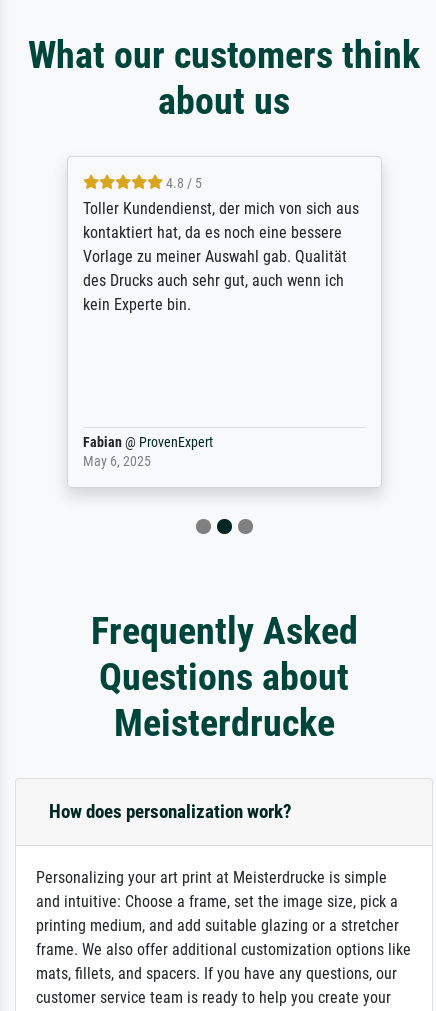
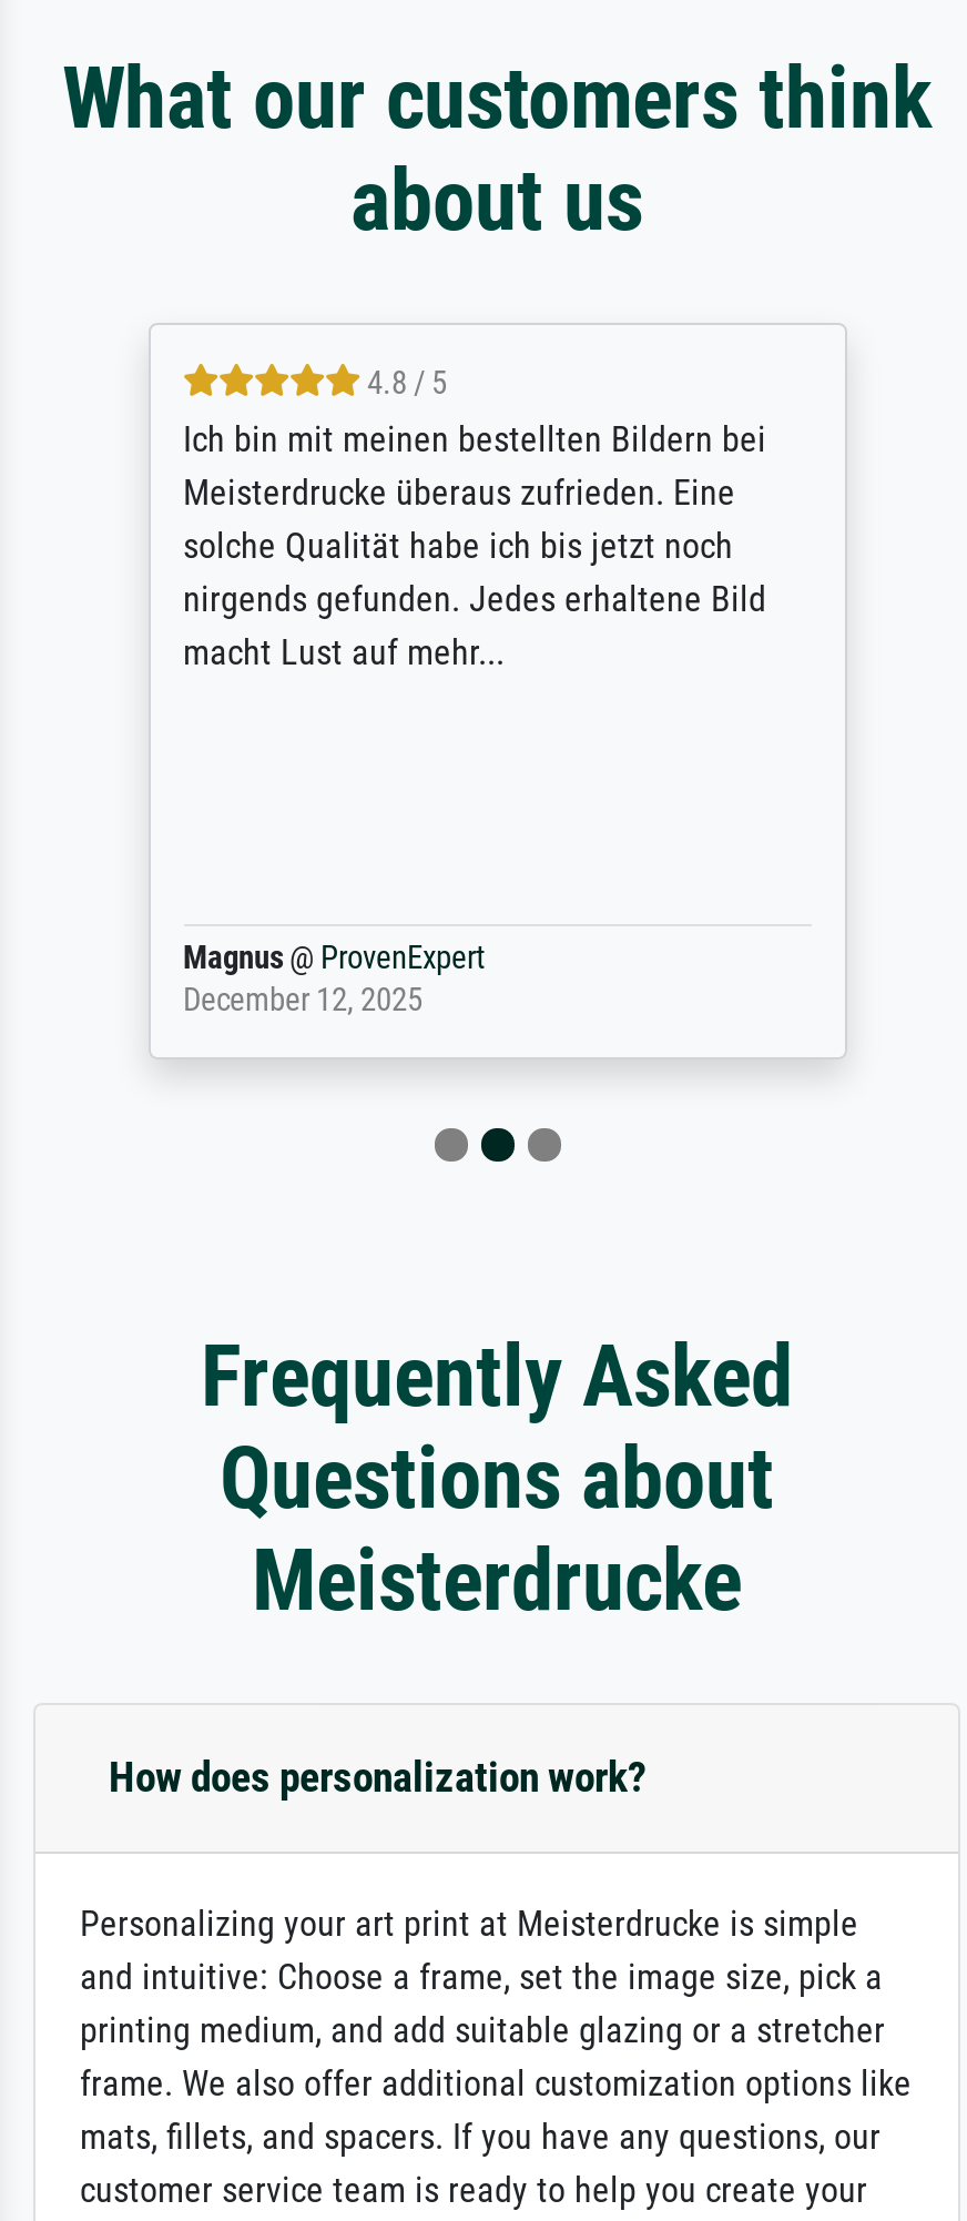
- Toller Kundendienst, der mich von sich aus
- kontaktiert hat, da es noch eine bessere
- Vorlage zu meiner Auswahl gab. Qualität
- des Drucks auch sehr gut, auch wenn ich
- kein Experte bin.
+ Ich bin mit meinen bestellten Bildern bei
+ Meisterdrucke überaus zufrieden. Eine
+ solche Qualität habe ich bis jetzt noch
+ nirgends gefunden. Jedes erhaltene Bild
+ macht Lust auf mehr...

- Fabian @ ProvenExpert
- May 6, 2025
+ Magnus @ ProvenExpert
+ December 12, 2025
